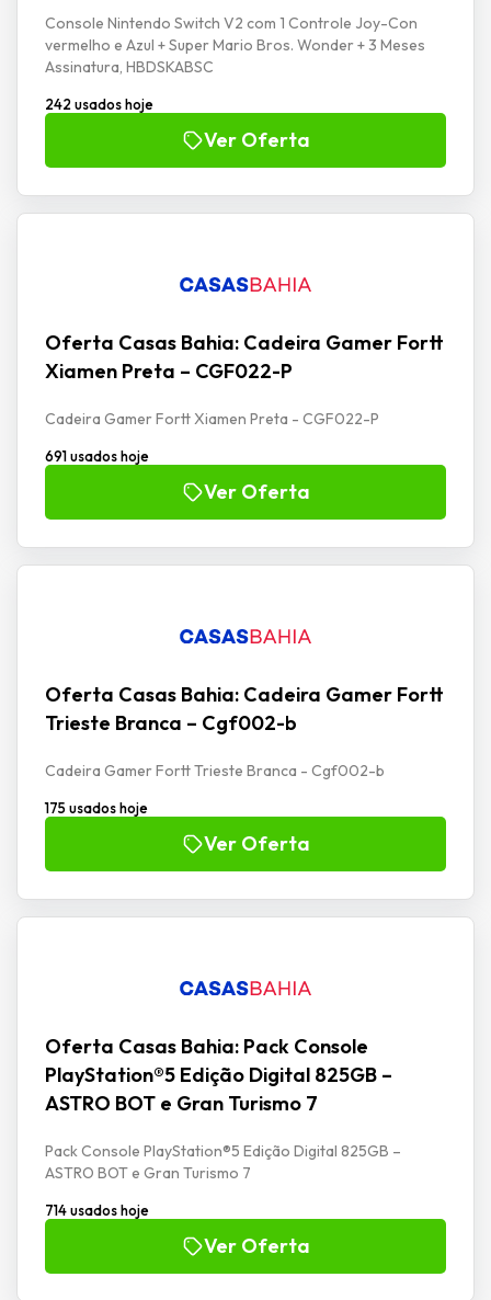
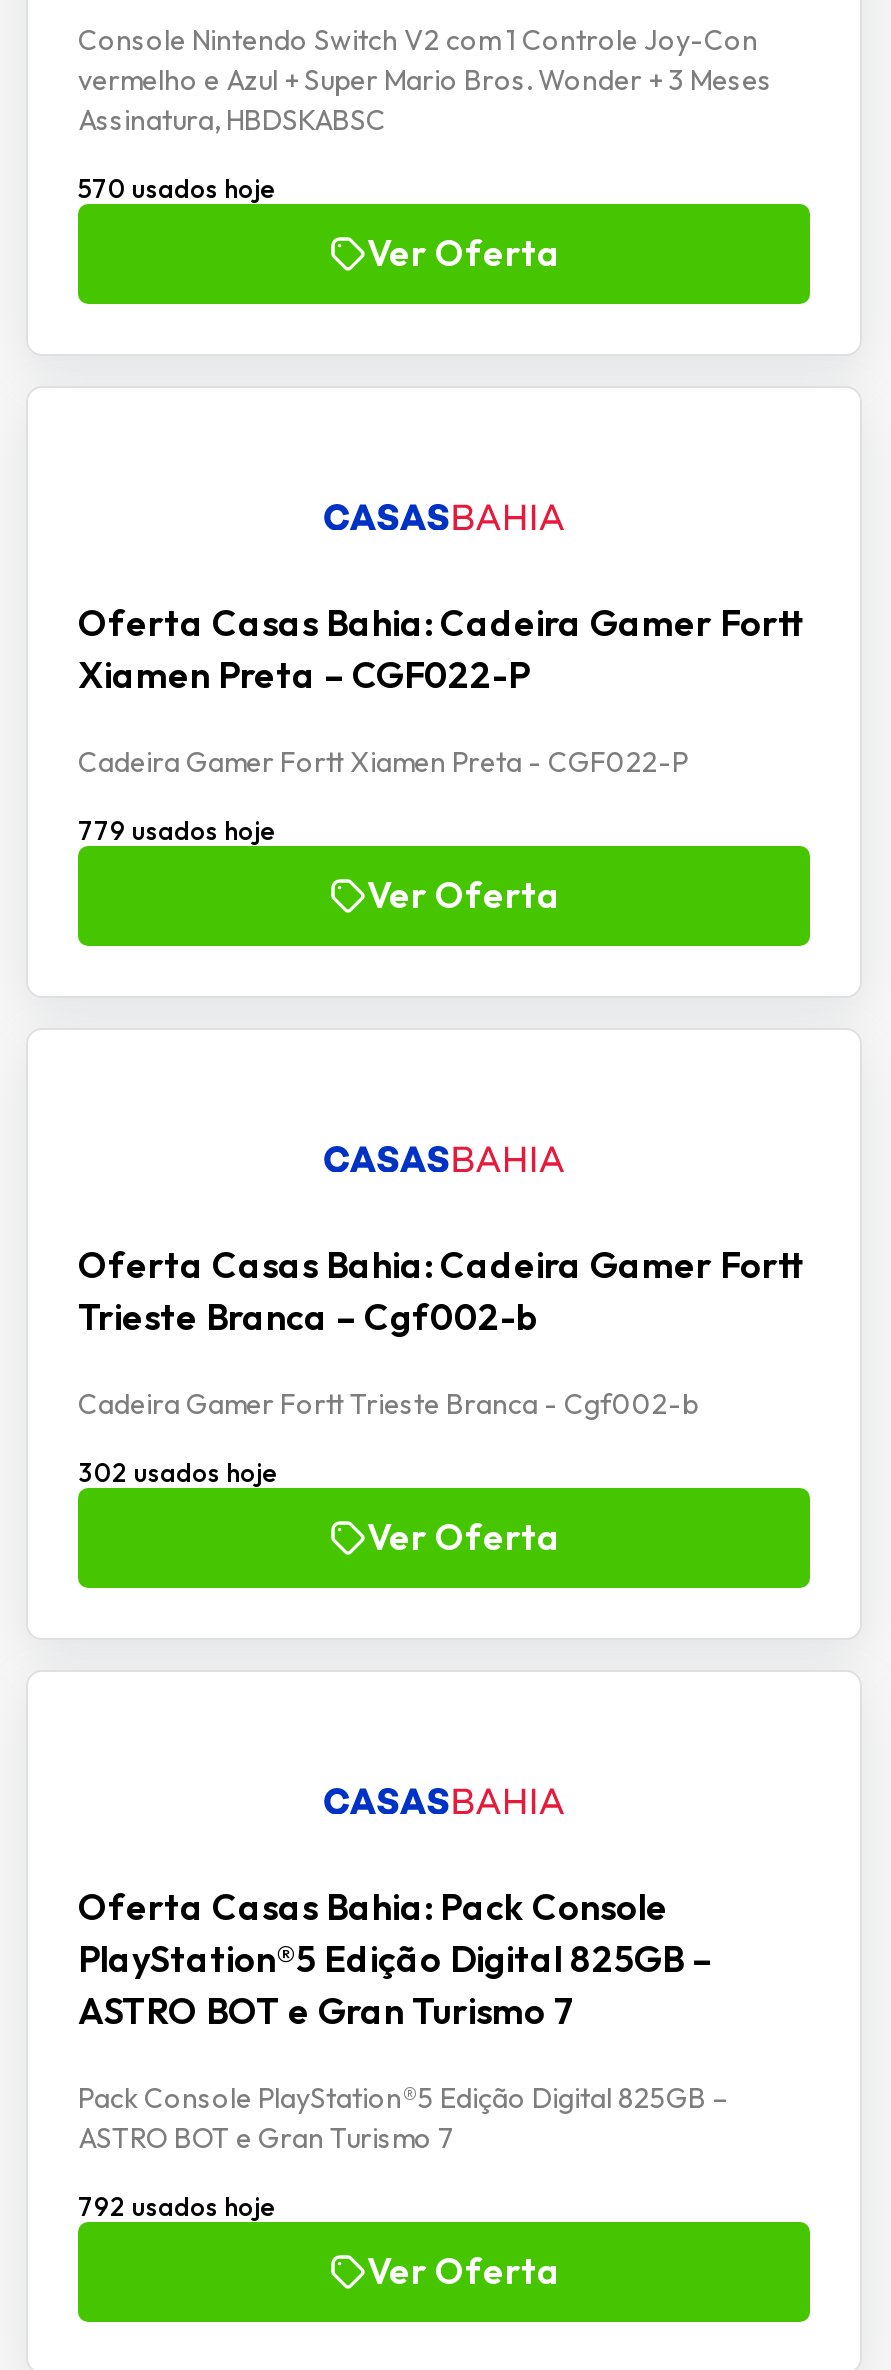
- 242 usados hoje
+ 570 usados hoje

- 691 usados hoje
+ 779 usados hoje

- 175 usados hoje
+ 302 usados hoje

- 714 usados hoje
+ 792 usados hoje
